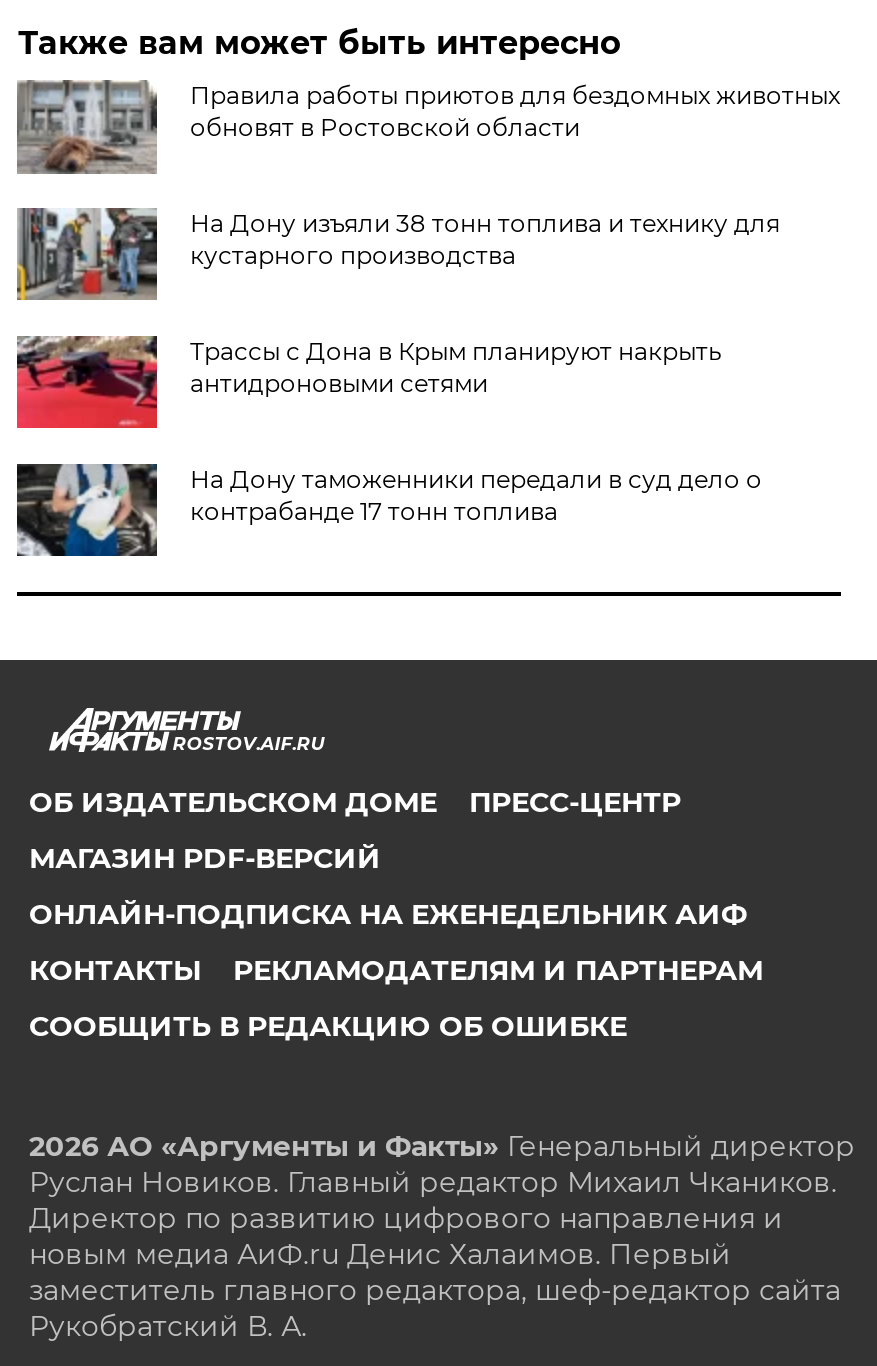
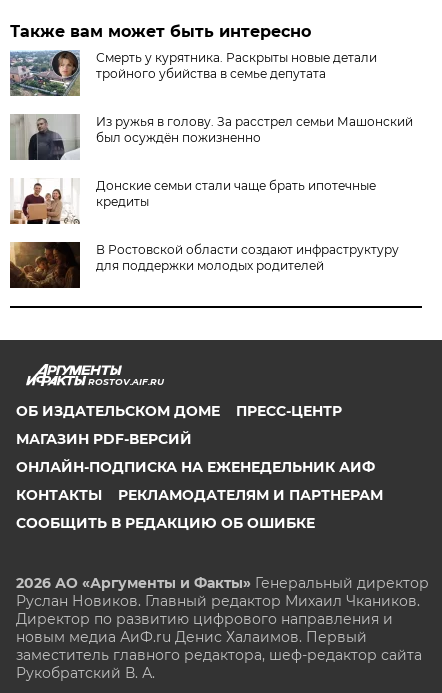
- [image]
- Правила работы приютов для бездомных животных
- обновят в Ростовской области
+ [image]
+ Смерть у курятника. Раскрыты новые детали
+ тройного убийства в семье депутата

- [image]
- На Дону изъяли 38 тонн топлива и технику для
- кустарного производства
+ [image]
+ Из ружья в голову. За расстрел семьи Машонский
+ был осуждён пожизненно

- [image]
- Трассы с Дона в Крым планируют накрыть
- антидроновыми сетями
+ [image]
+ Донские семьи стали чаще брать ипотечные
+ кредиты

- [image]
- На Дону таможенники передали в суд дело о
- контрабанде 17 тонн топлива
+ [image]
+ В Ростовской области создают инфраструктуру
+ для поддержки молодых родителей
